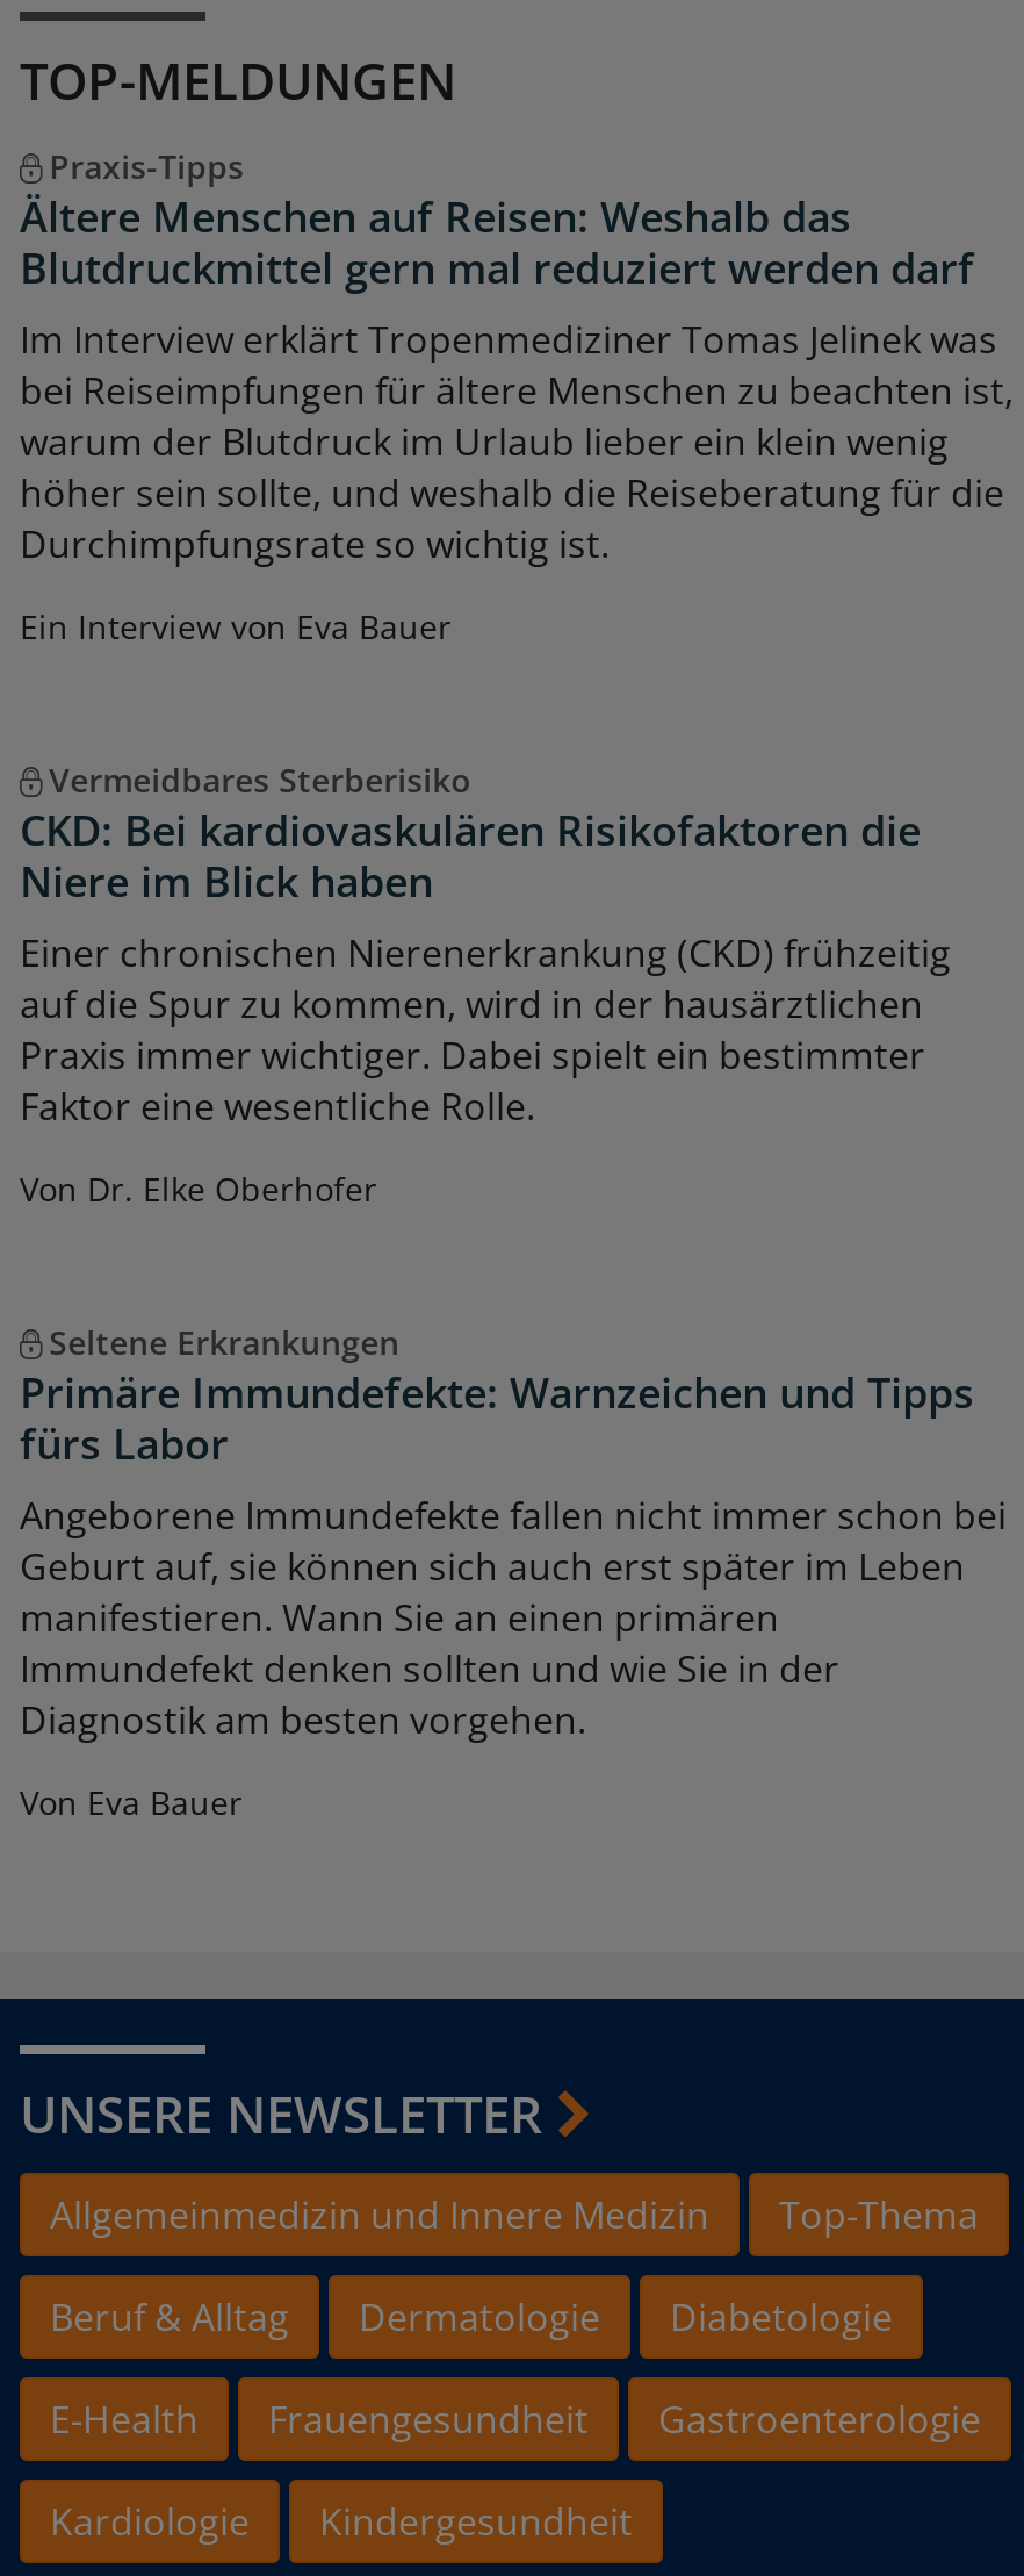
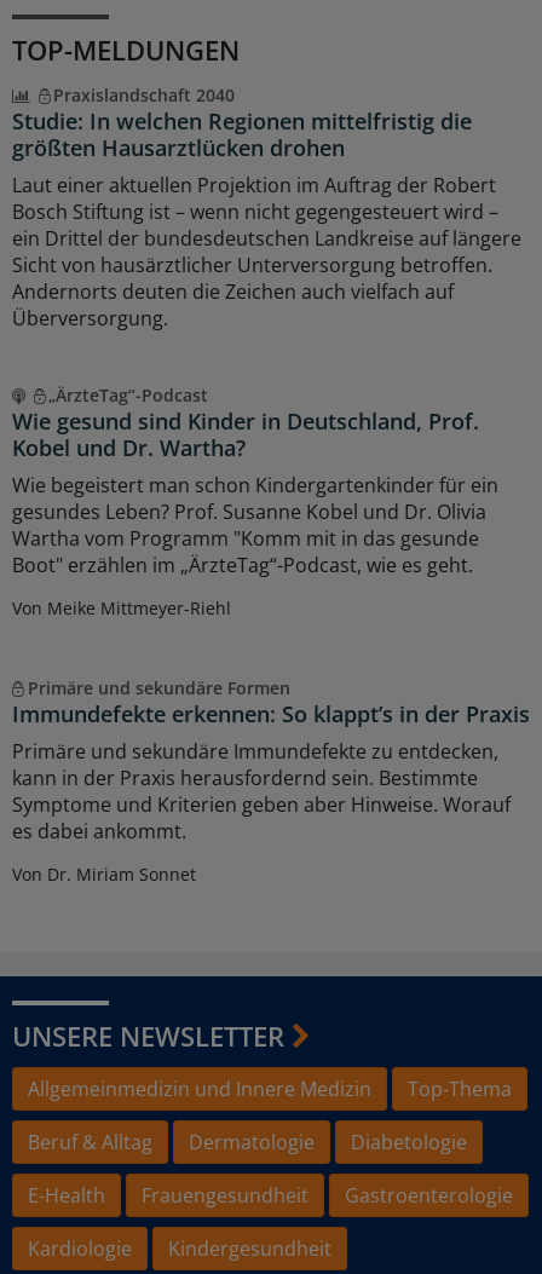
- Praxis-Tipps
- Ältere Menschen auf Reisen: Weshalb das
- Blutdruckmittel gern mal reduziert werden darf
- Im Interview erklärt Tropenmediziner Tomas Jelinek was
- bei Reiseimpfungen für ältere Menschen zu beachten ist,
- warum der Blutdruck im Urlaub lieber ein klein wenig
- höher sein sollte, und weshalb die Reiseberatung für die
- Durchimpfungsrate so wichtig ist.
- Ein Interview von Eva Bauer
- Vermeidbares Sterberisiko
- CKD: Bei kardiovaskulären Risikofaktoren die
- Niere im Blick haben
- Einer chronischen Nierenerkrankung (CKD) frühzeitig
- auf die Spur zu kommen, wird in der hausärztlichen
- Praxis immer wichtiger. Dabei spielt ein bestimmter
- Faktor eine wesentliche Rolle.
- Von Dr. Elke Oberhofer
- Seltene Erkrankungen
- Primäre Immundefekte: Warnzeichen und Tipps
- fürs Labor
- Angeborene Immundefekte fallen nicht immer schon bei
- Geburt auf, sie können sich auch erst später im Leben
- manifestieren. Wann Sie an einen primären
- Immundefekt denken sollten und wie Sie in der
- Diagnostik am besten vorgehen.
- Von Eva Bauer
+ Praxislandschaft 2040
+ Studie: In welchen Regionen mittelfristig die
+ größten Hausarztlücken drohen
+ Laut einer aktuellen Projektion im Auftrag der Robert
+ Bosch Stiftung ist – wenn nicht gegengesteuert wird –
+ ein Drittel der bundesdeutschen Landkreise auf längere
+ Sicht von hausärztlicher Unterversorgung betroffen.
+ Andernorts deuten die Zeichen auch vielfach auf
+ Überversorgung.
+ „ÄrzteTag“-Podcast
+ Wie gesund sind Kinder in Deutschland, Prof.
+ Kobel und Dr. Wartha?
+ Wie begeistert man schon Kindergartenkinder für ein
+ gesundes Leben? Prof. Susanne Kobel und Dr. Olivia
+ Wartha vom Programm "Komm mit in das gesunde
+ Boot" erzählen im „ÄrzteTag“-Podcast, wie es geht.
+ Von Meike Mittmeyer-Riehl
+ Primäre und sekundäre Formen
+ Immundefekte erkennen: So klappt’s in der Praxis
+ Primäre und sekundäre Immundefekte zu entdecken,
+ kann in der Praxis herausfordernd sein. Bestimmte
+ Symptome und Kriterien geben aber Hinweise. Worauf
+ es dabei ankommt.
+ Von Dr. Miriam Sonnet
